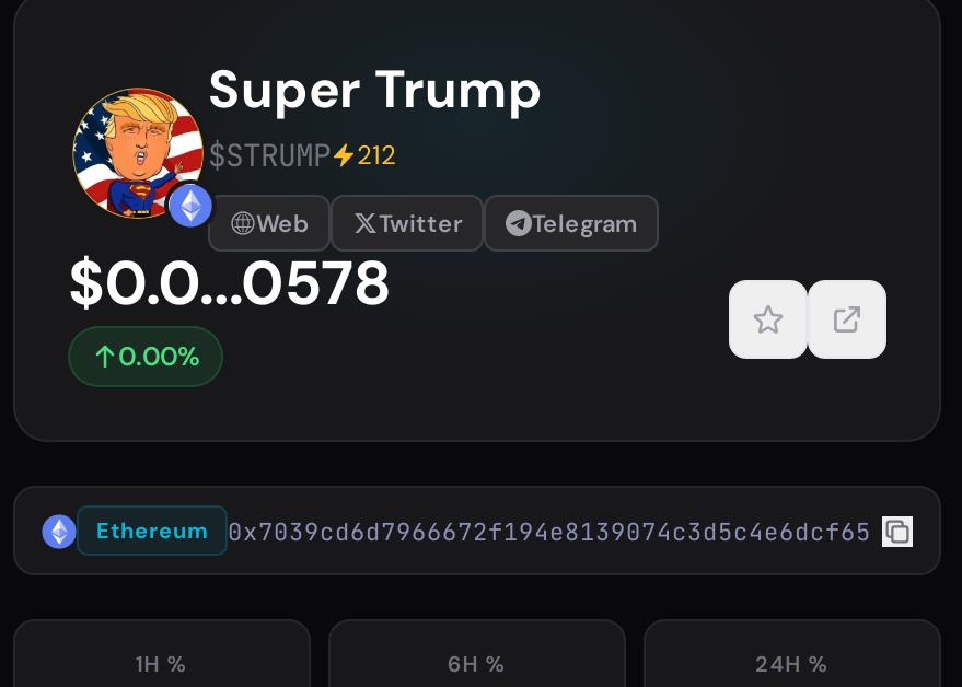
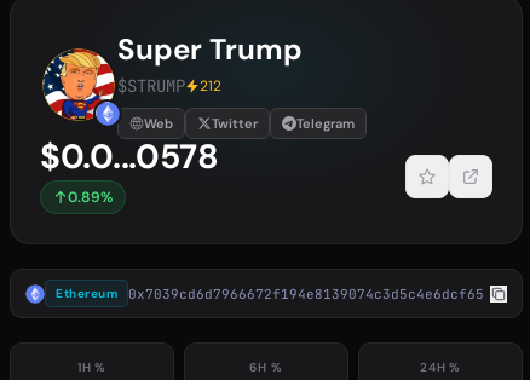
- 0.00%
+ 0.89%
